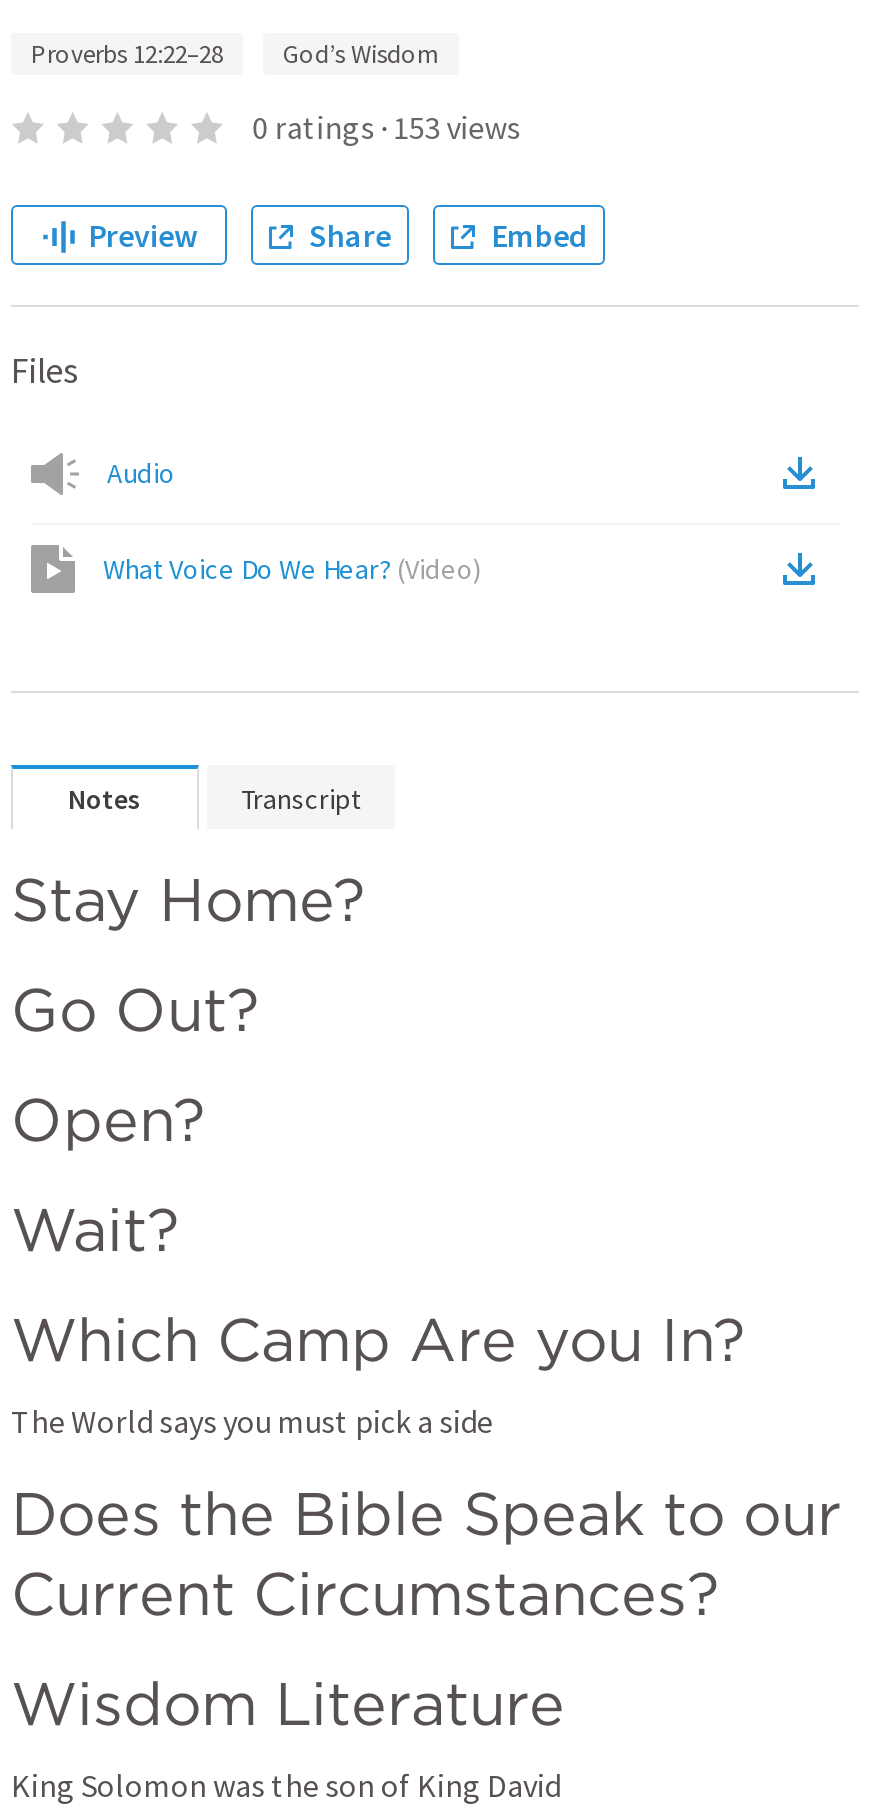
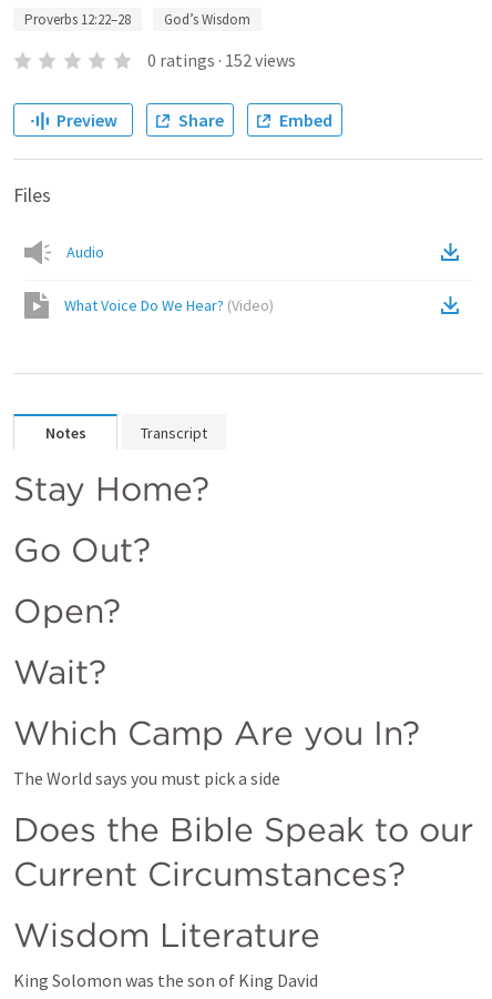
- 0 ratings · 153 views
+ 0 ratings · 152 views
